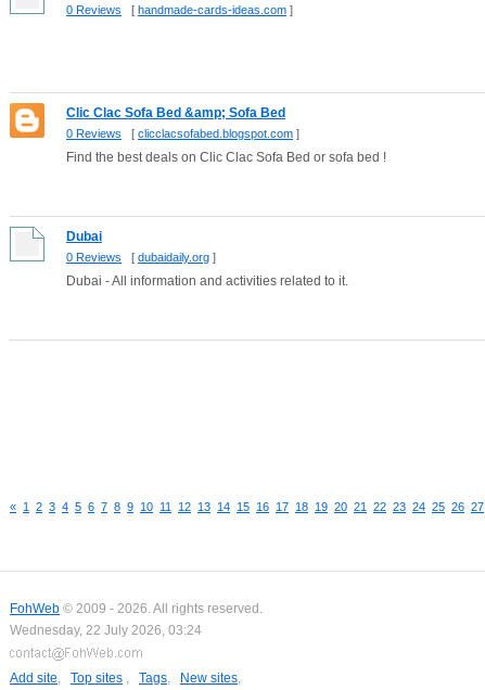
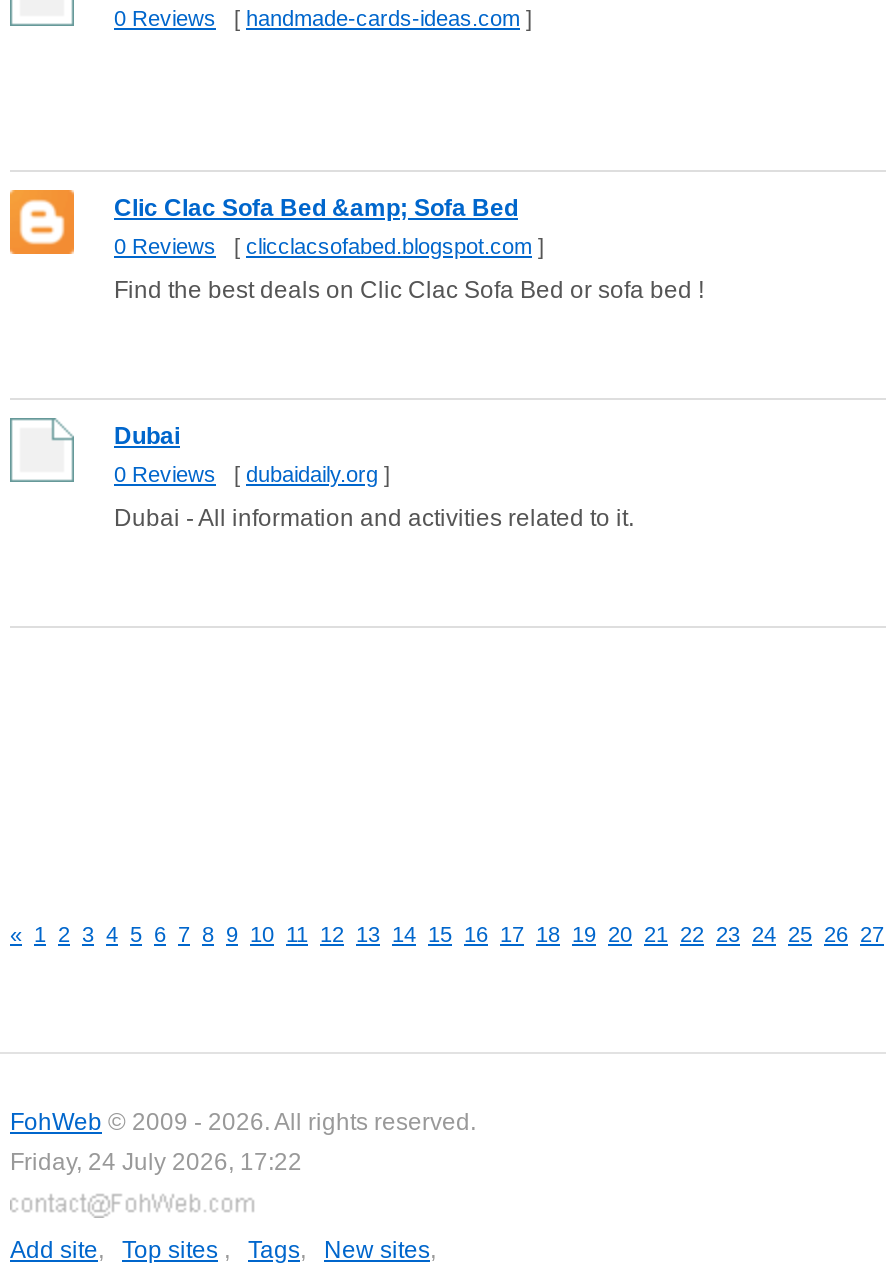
- Wednesday, 22 July 2026, 03:24
+ Friday, 24 July 2026, 17:22
